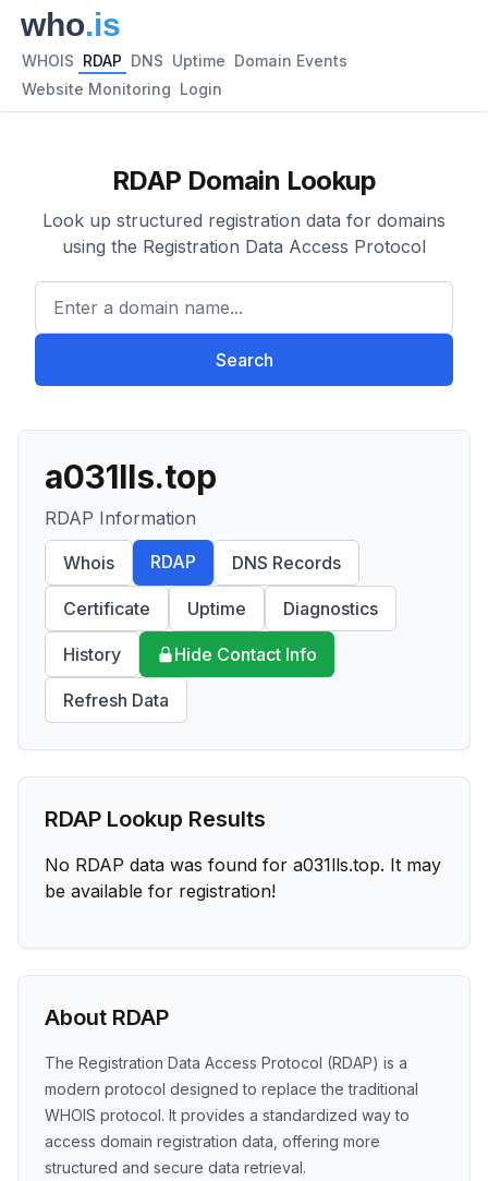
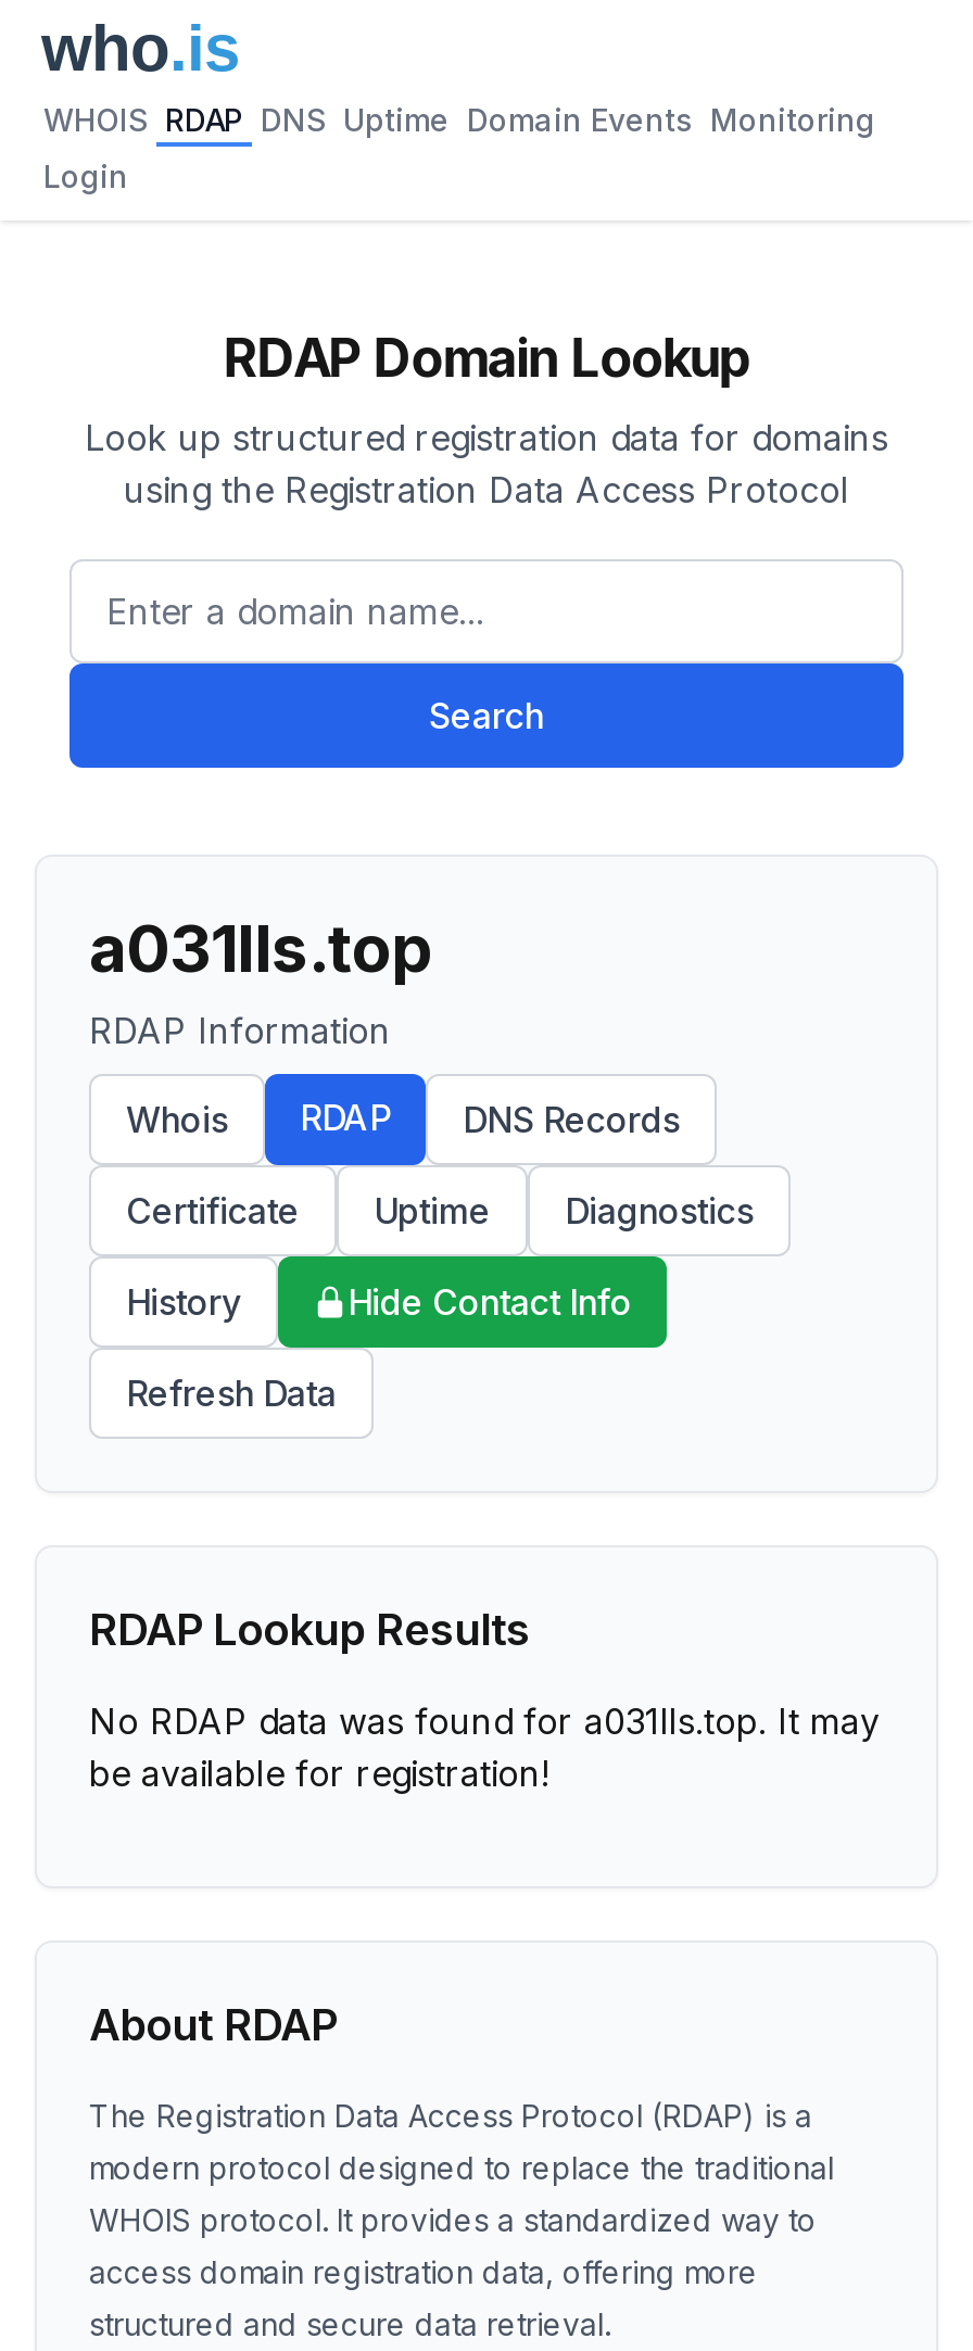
- WHOIS RDAP DNS Uptime Domain Events
+ WHOIS RDAP DNS Uptime Domain Events Monitoring

- Website Monitoring Login
+ Login
